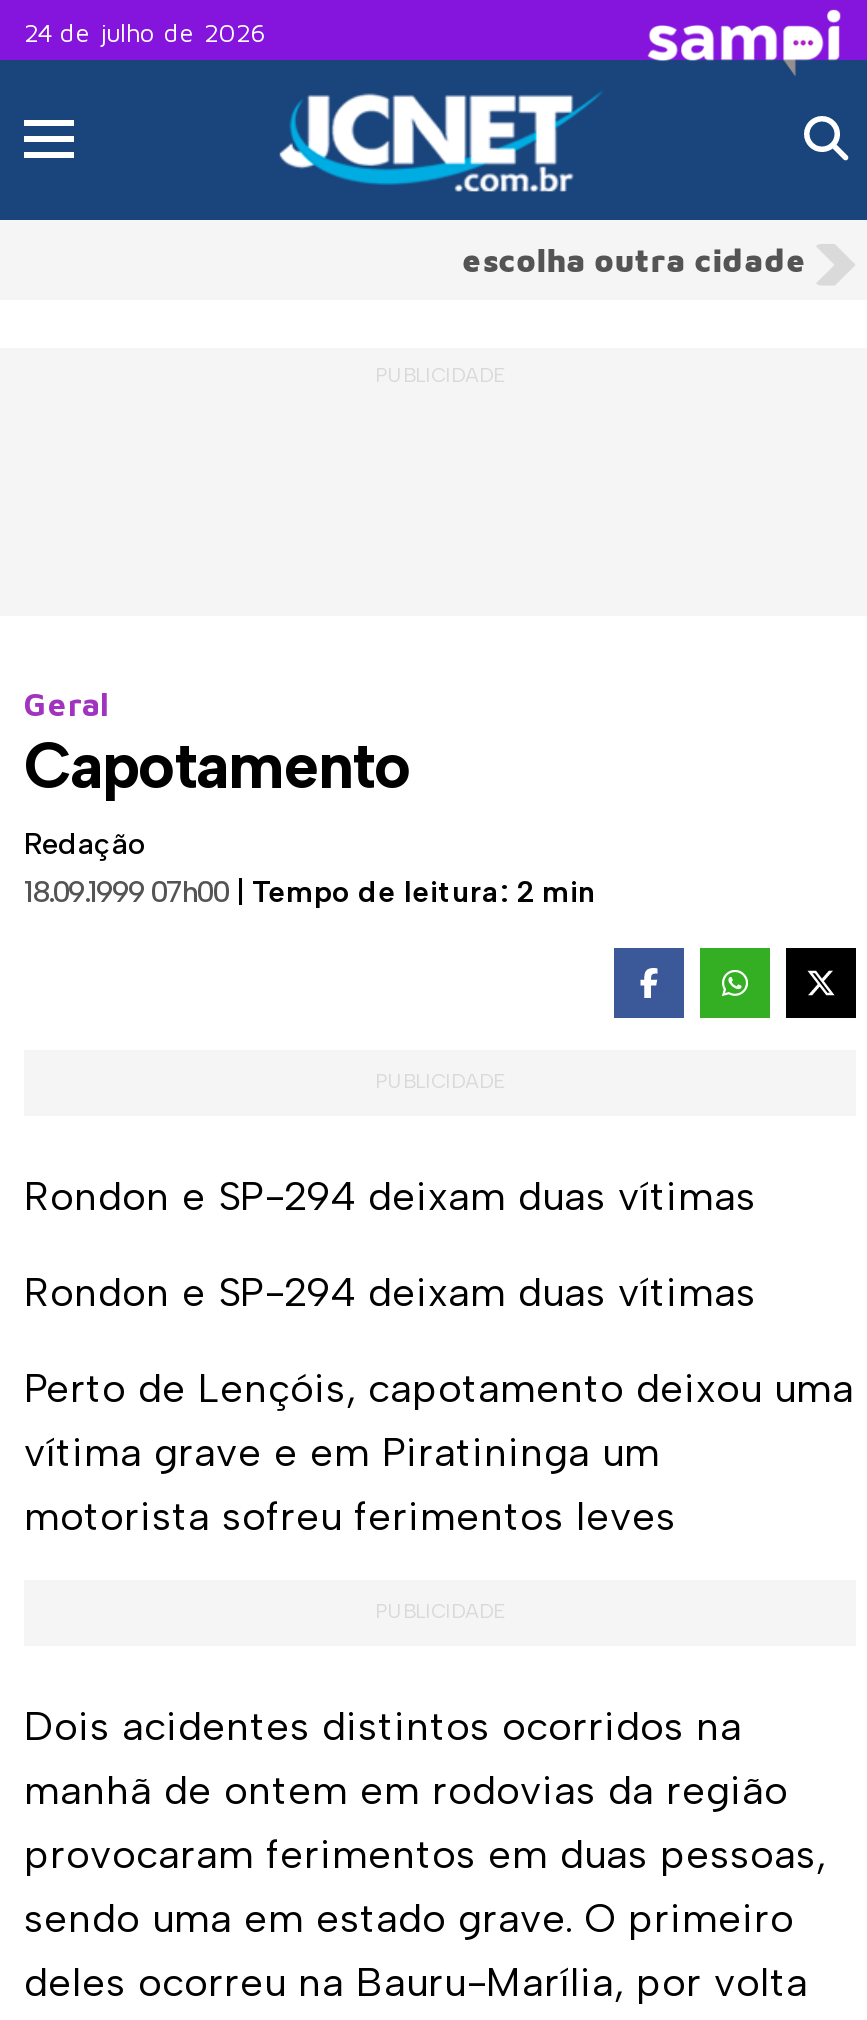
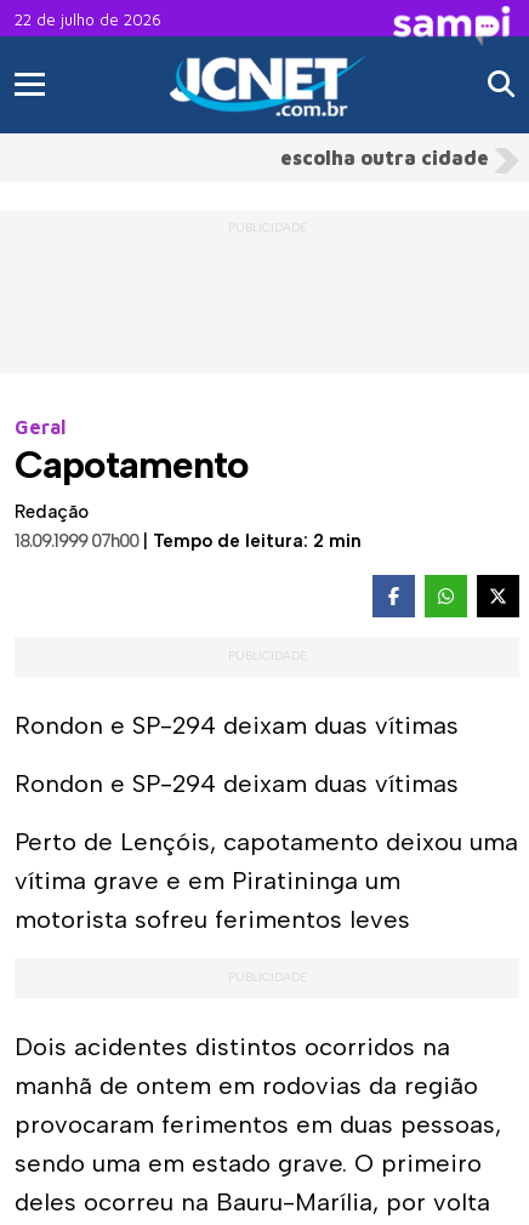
- 24 de julho de 2026
+ 22 de julho de 2026
